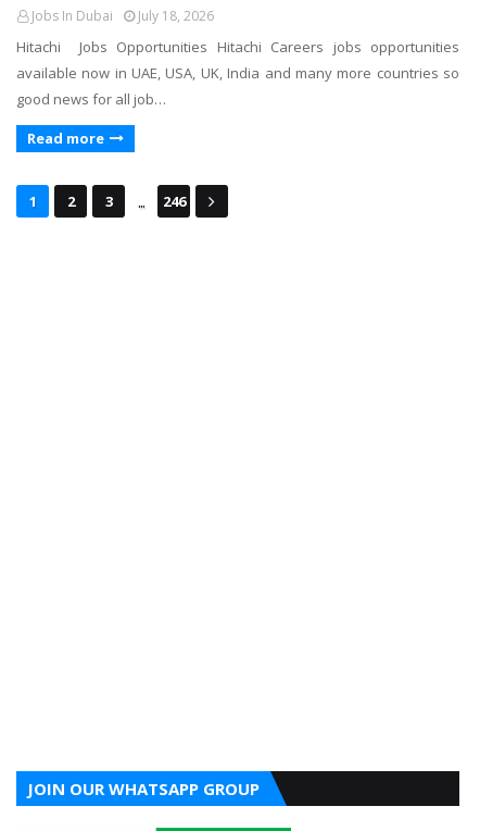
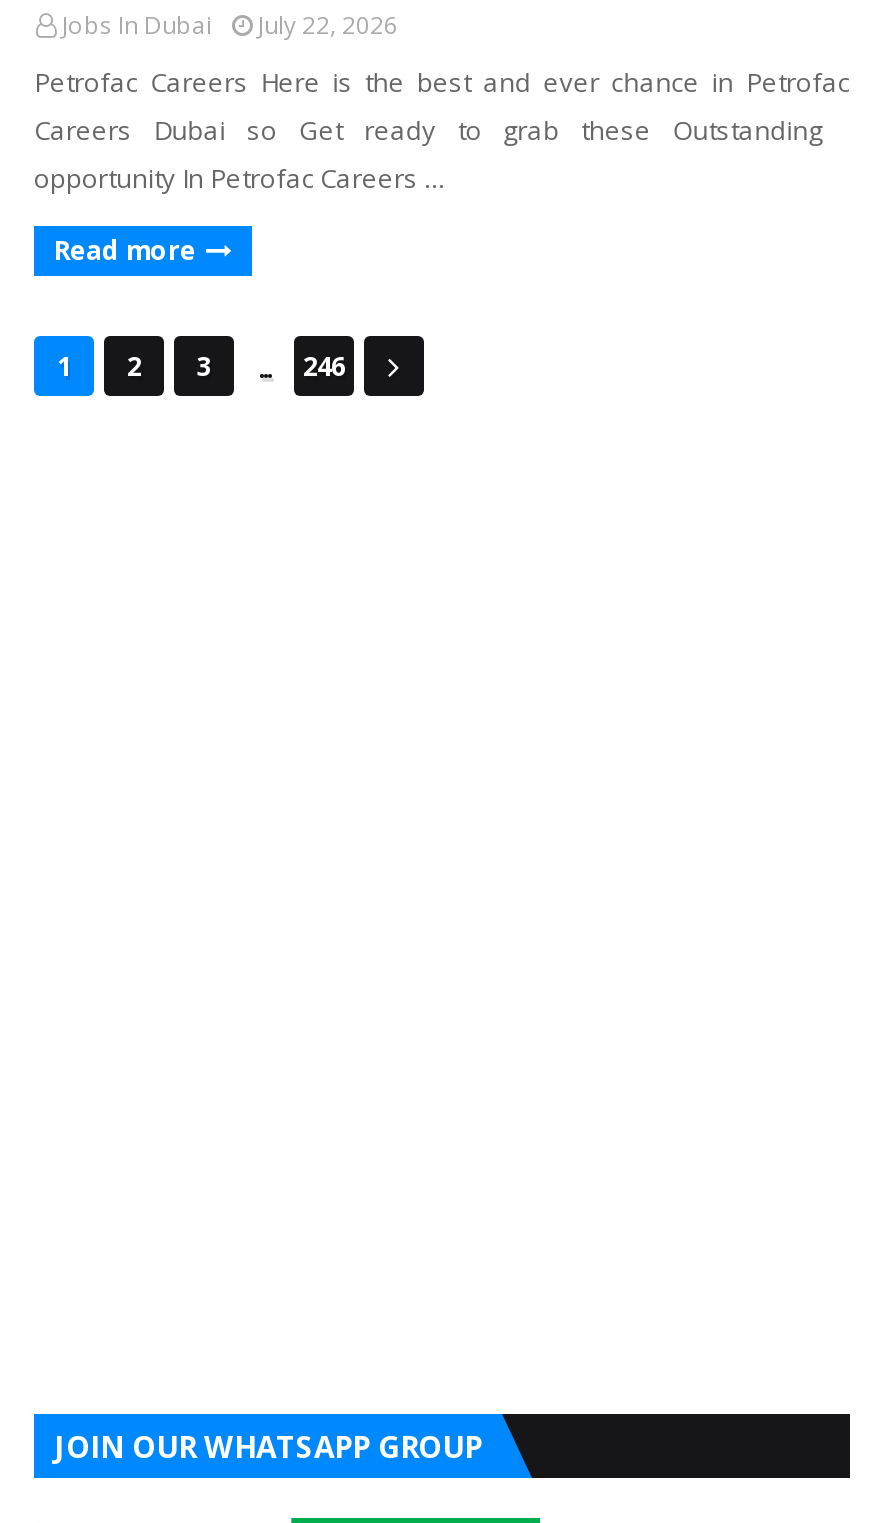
- Jobs In Dubai July 18, 2026
+ Jobs In Dubai July 22, 2026

- Hitachi Jobs Opportunities Hitachi Careers jobs opportunities
- available now in UAE, USA, UK, India and many more countries so
- good news for all job…
+ Petrofac Careers Here is the best and ever chance in Petrofac
+ Careers Dubai so Get ready to grab these Outstanding
+ opportunity In Petrofac Careers …
